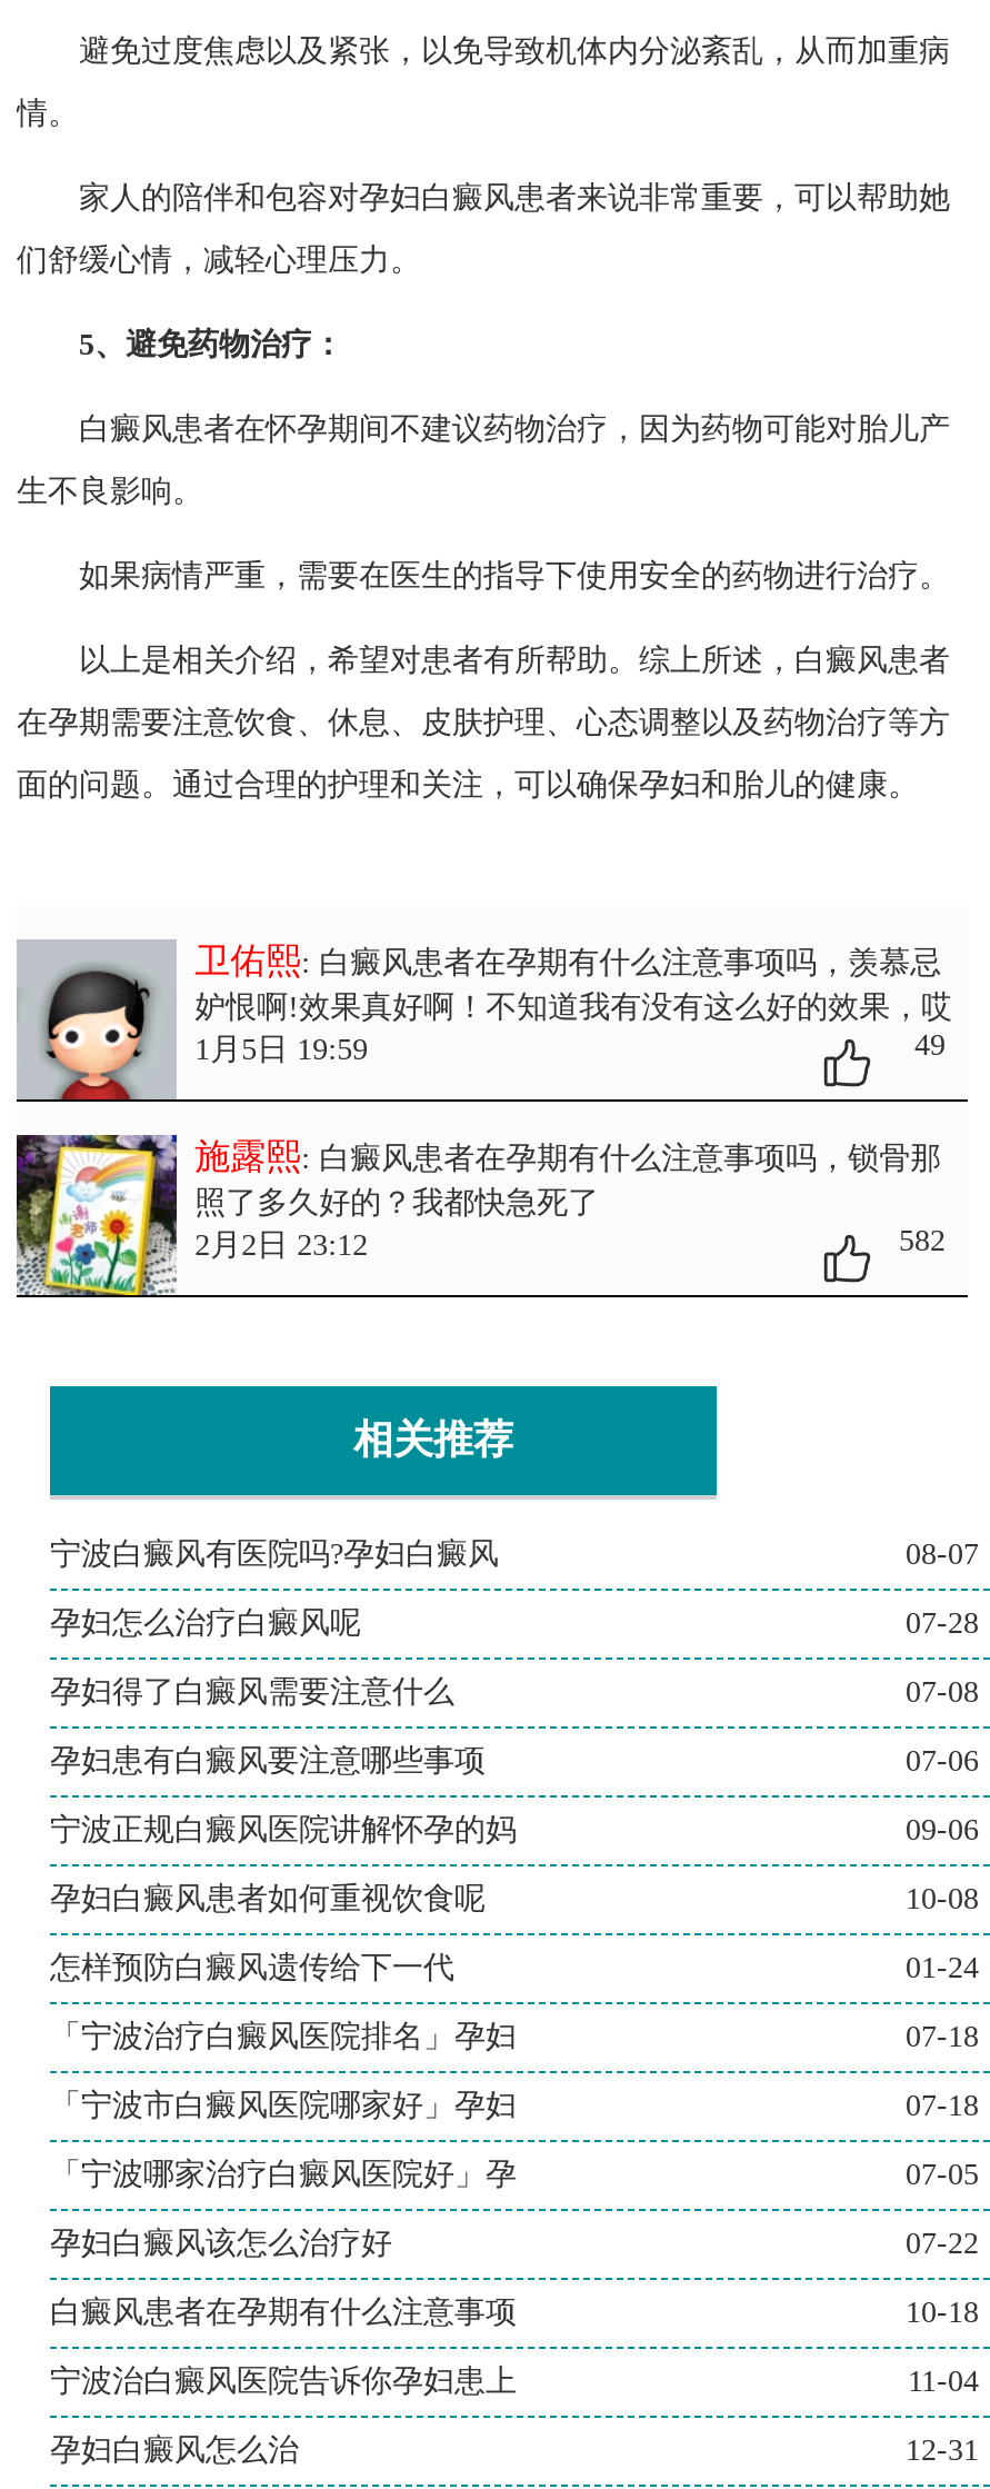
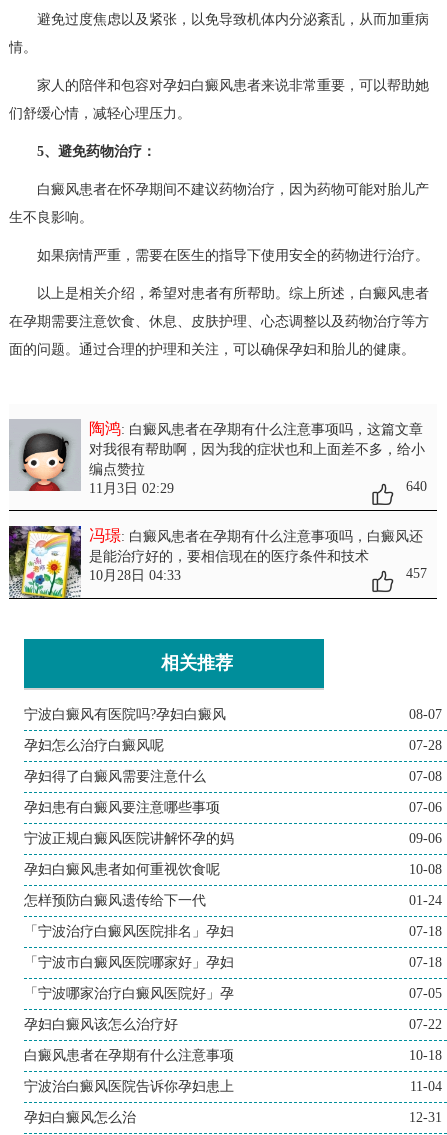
- 卫佑熙: 白癜风患者在孕期有什么注意事项吗，羡慕忌
- 妒恨啊!效果真好啊！不知道我有没有这么好的效果，哎
- 1月5日 19:59
- 49
+ 陶鸿: 白癜风患者在孕期有什么注意事项吗，这篇文章
+ 对我很有帮助啊，因为我的症状也和上面差不多，给小
+ 编点赞拉
+ 11月3日 02:29
+ 640

- 施露熙: 白癜风患者在孕期有什么注意事项吗，锁骨那
- 照了多久好的？我都快急死了
- 2月2日 23:12
- 582
+ 冯璟: 白癜风患者在孕期有什么注意事项吗，白癜风还
+ 是能治疗好的，要相信现在的医疗条件和技术
+ 10月28日 04:33
+ 457
